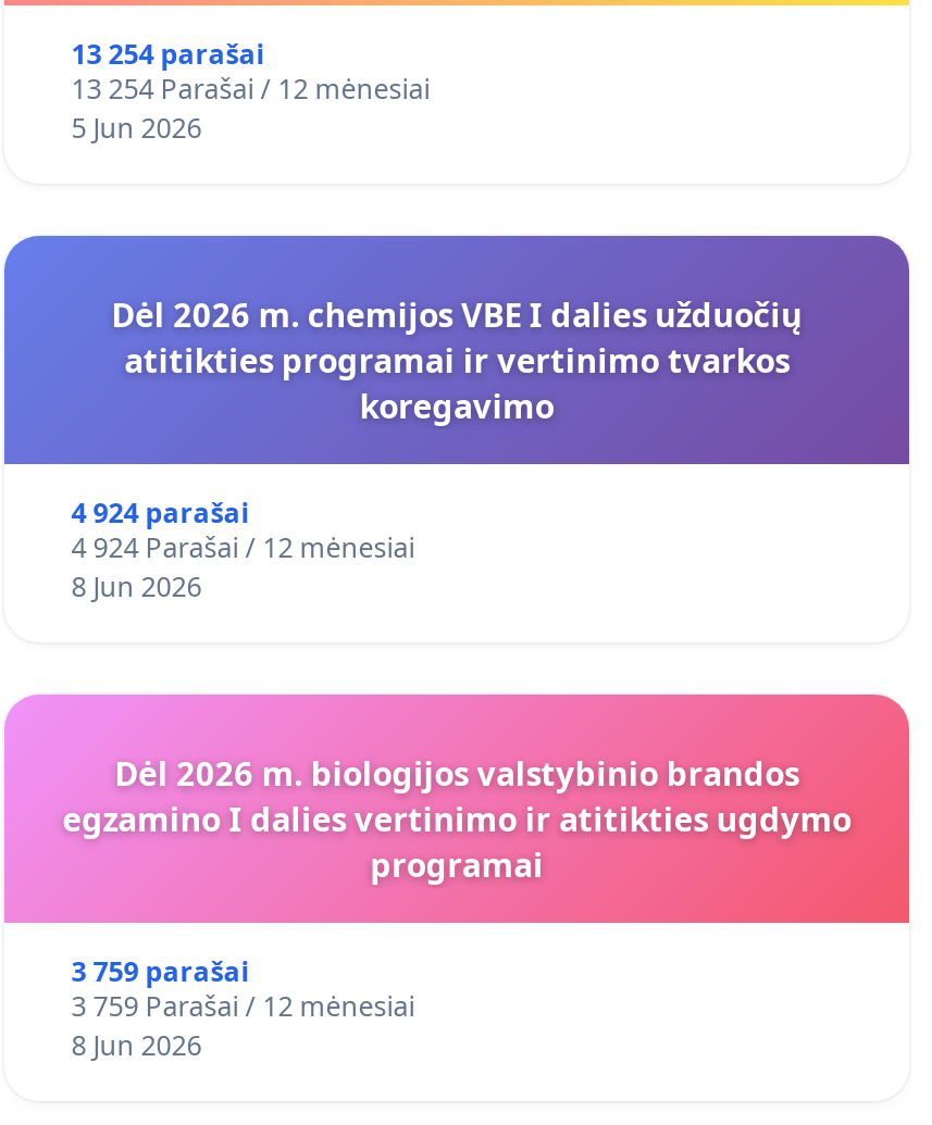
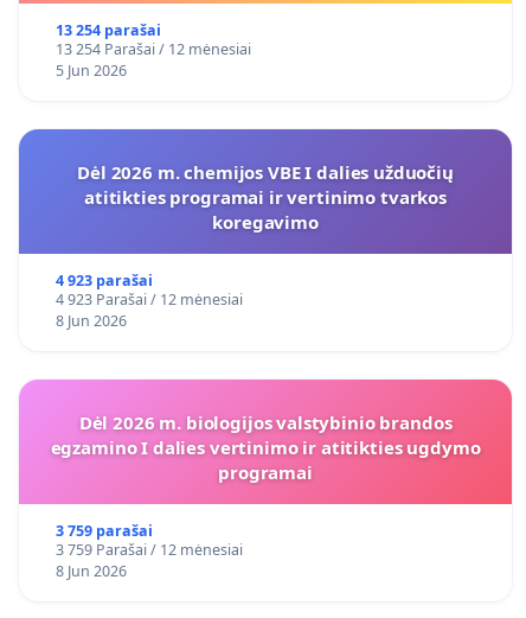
- 4 924 parašai
+ 4 923 parašai

- 4 924 Parašai / 12 mėnesiai
+ 4 923 Parašai / 12 mėnesiai
